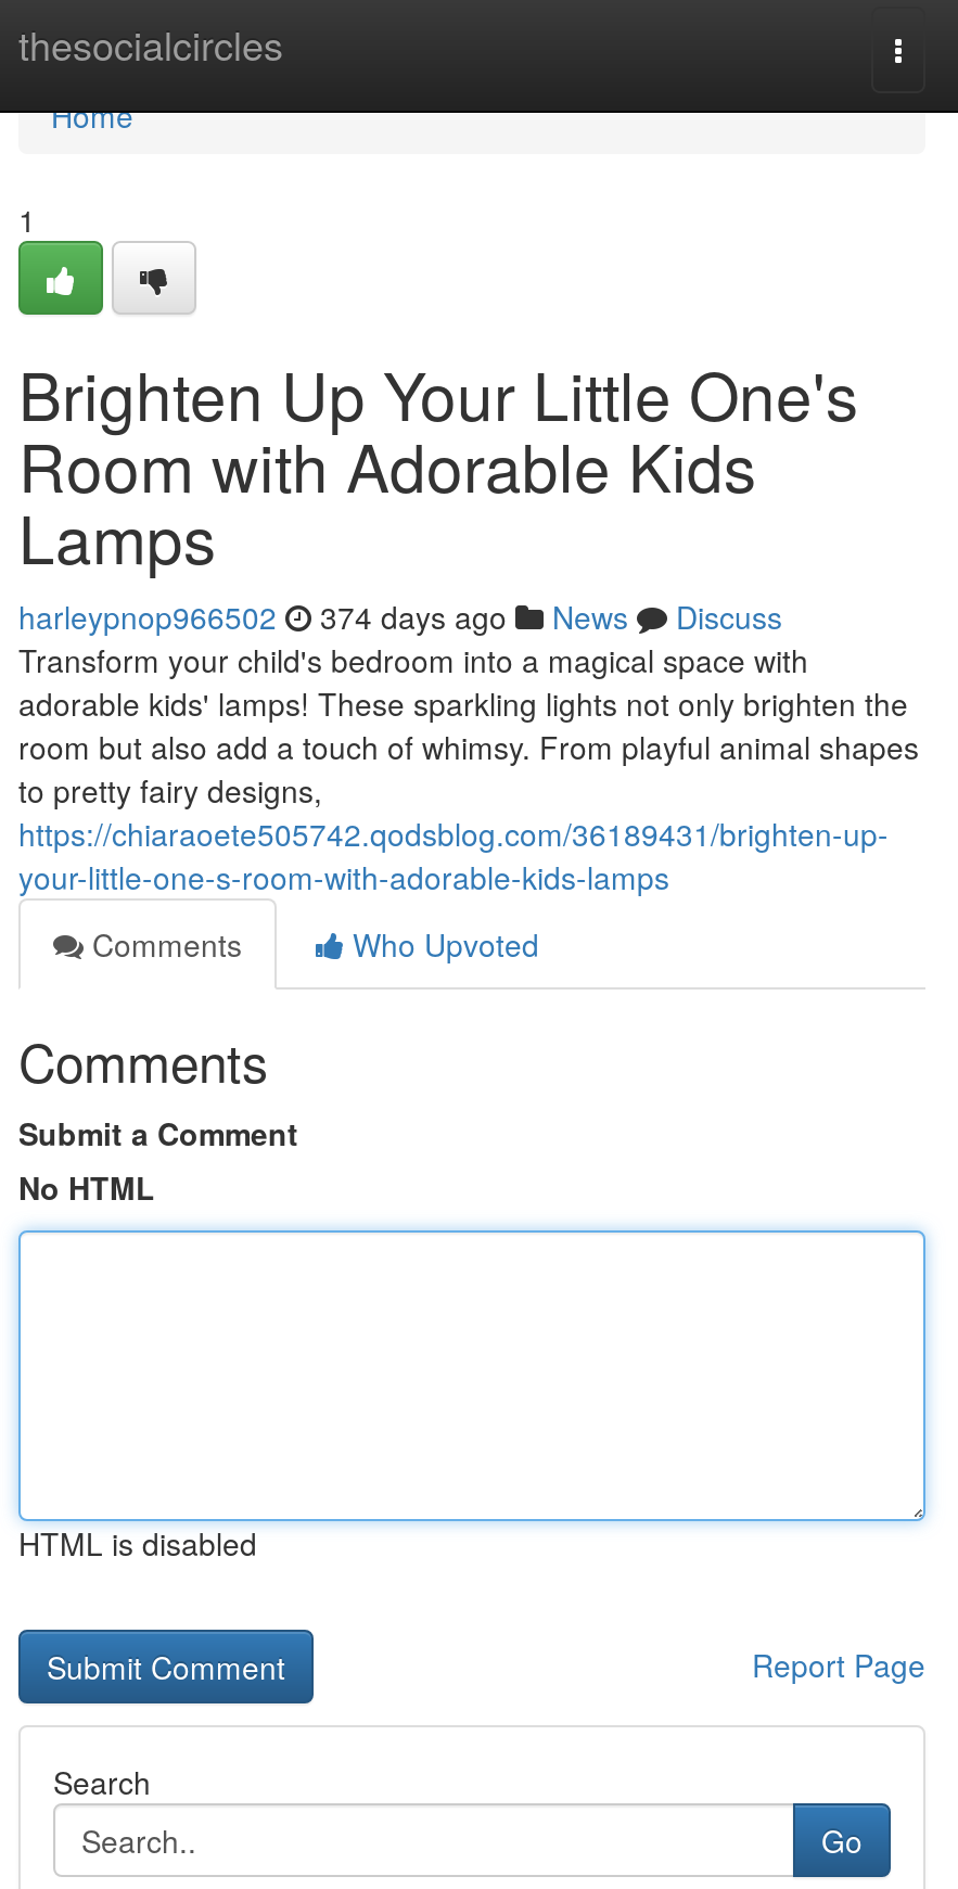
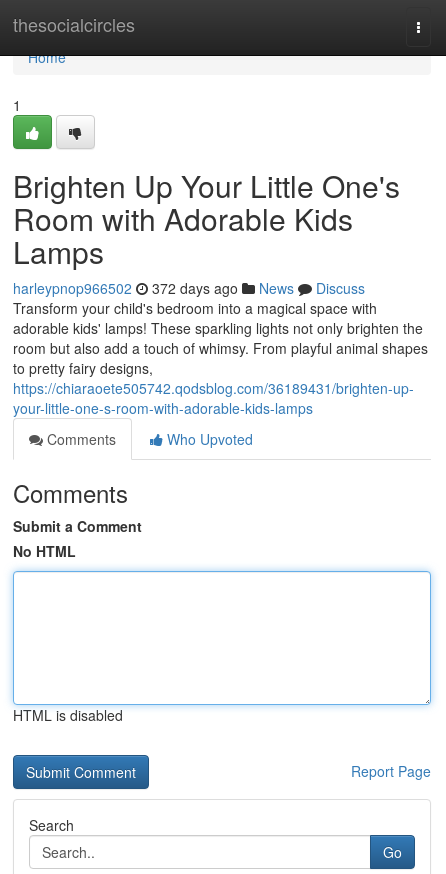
- harleypnop966502 374 days ago News Discuss
+ harleypnop966502 372 days ago News Discuss
